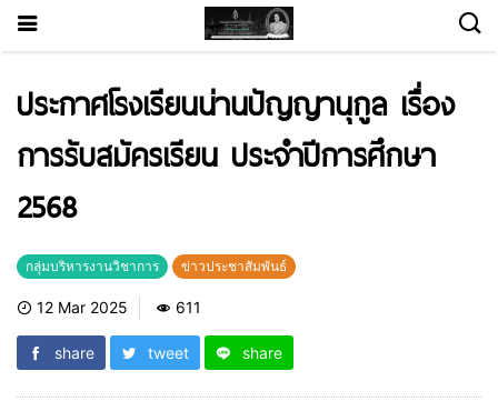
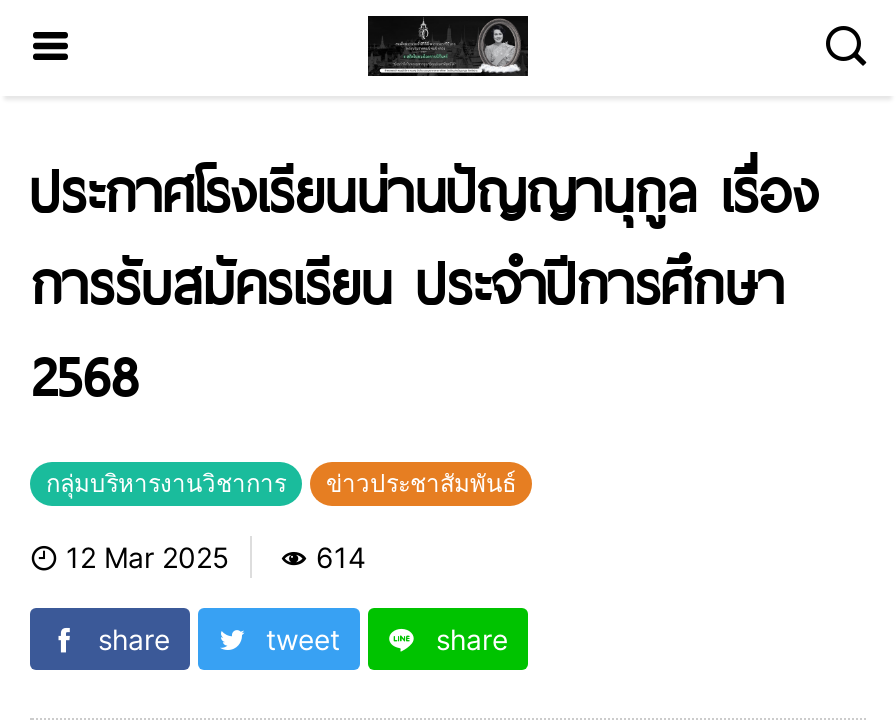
- 611
+ 614
